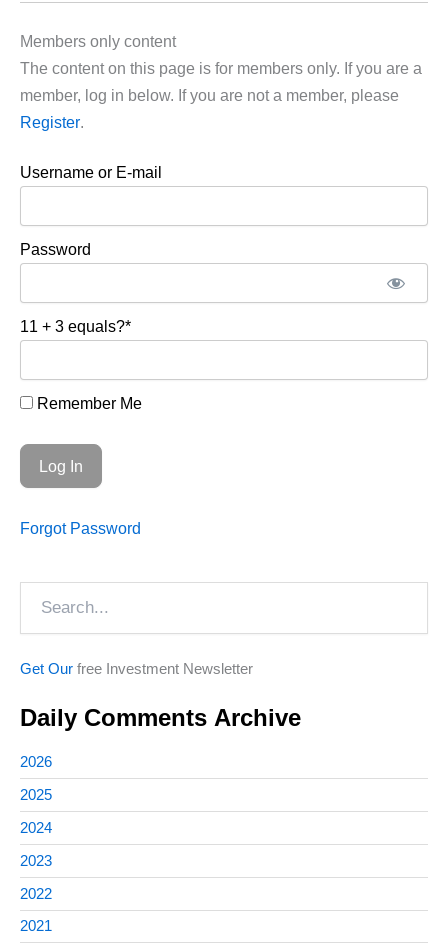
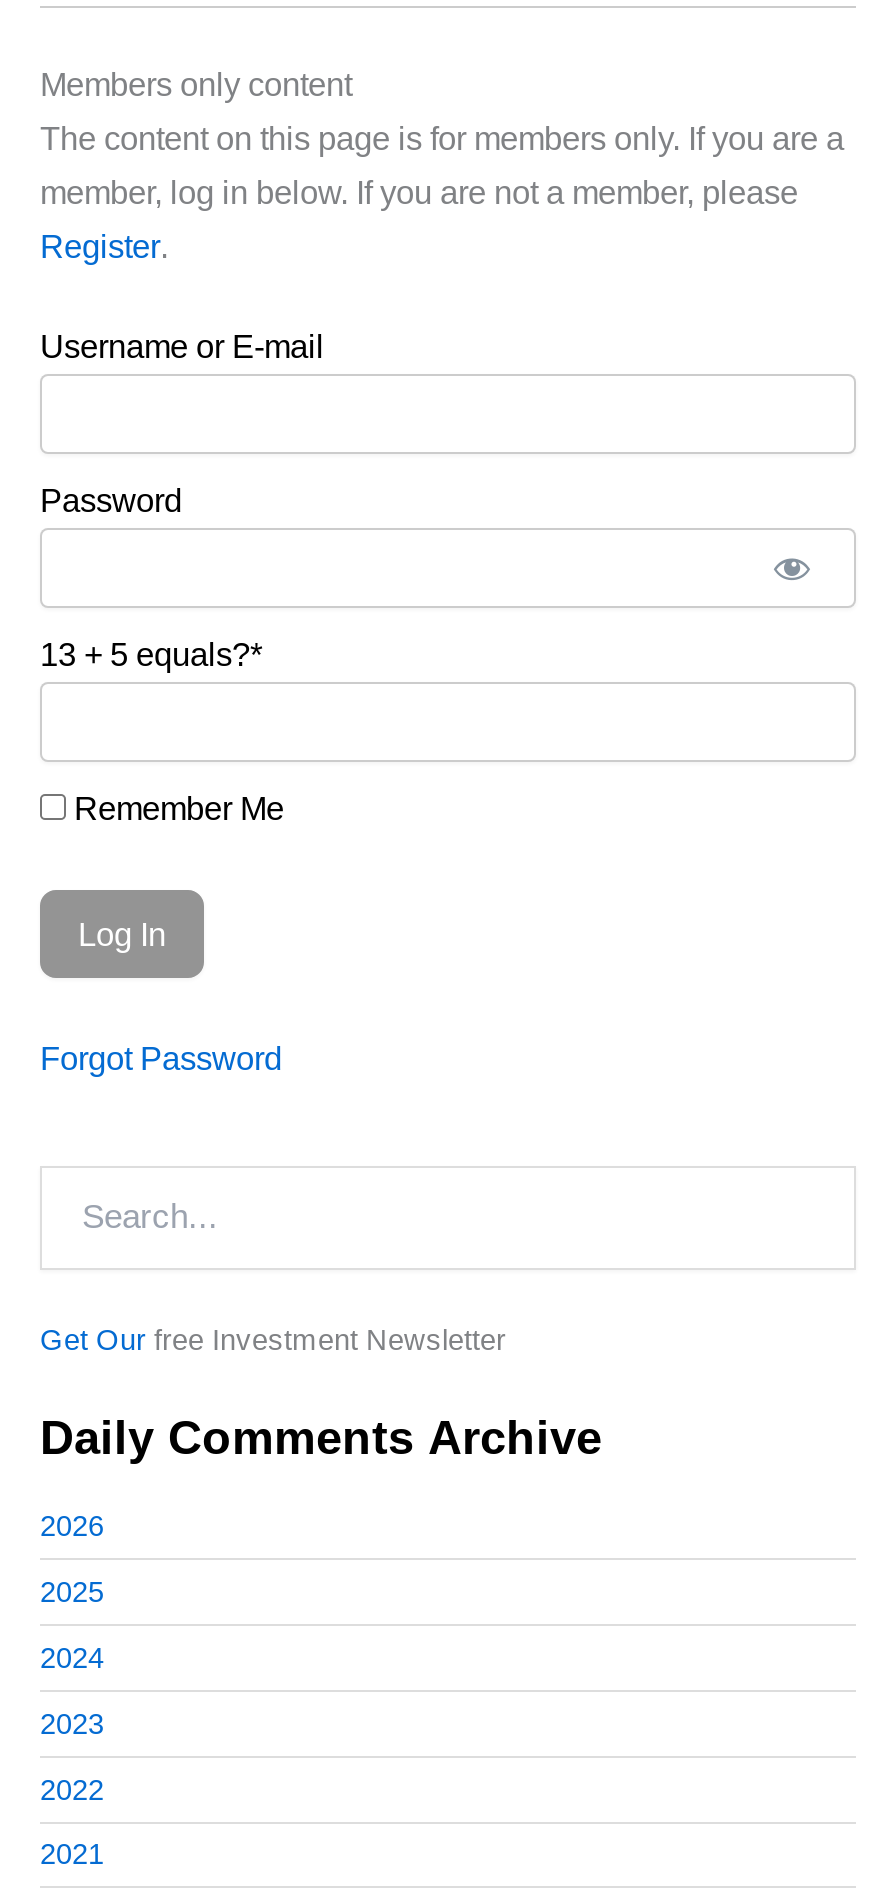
- 11 + 3 equals?*
+ 13 + 5 equals?*
